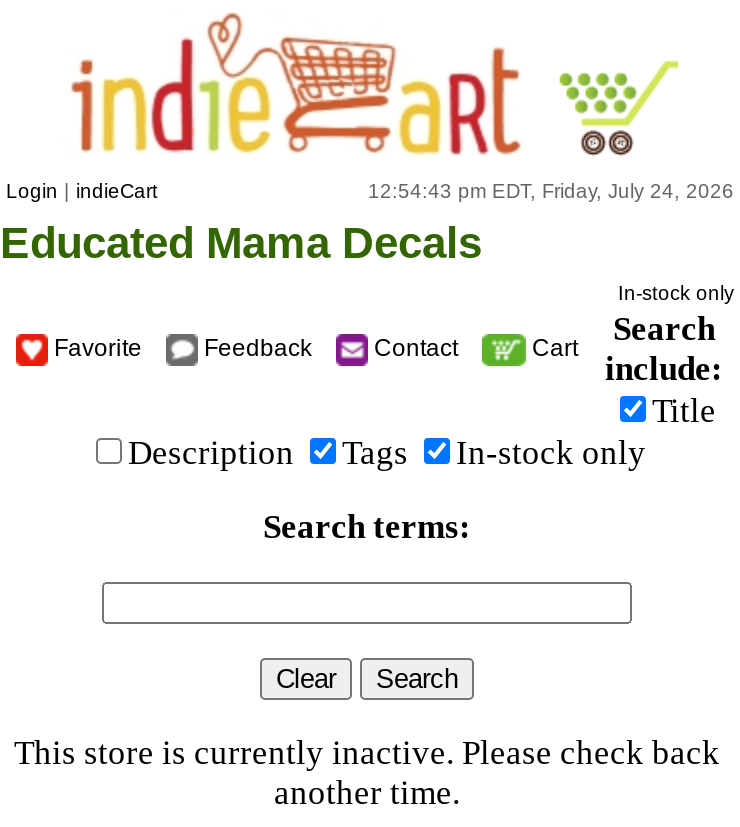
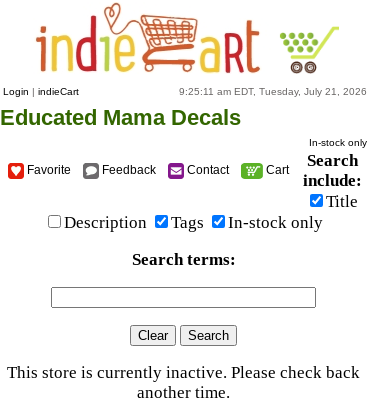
- 12:54:43 pm EDT, Friday, July 24, 2026
+ 9:25:11 am EDT, Tuesday, July 21, 2026
